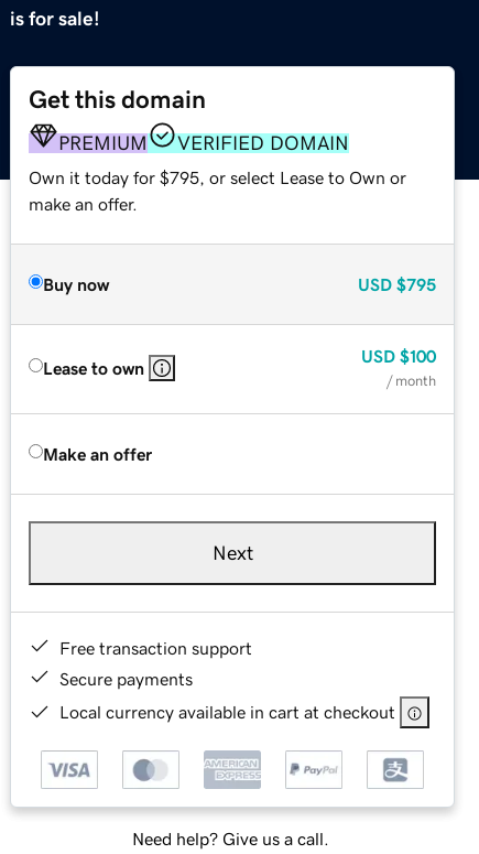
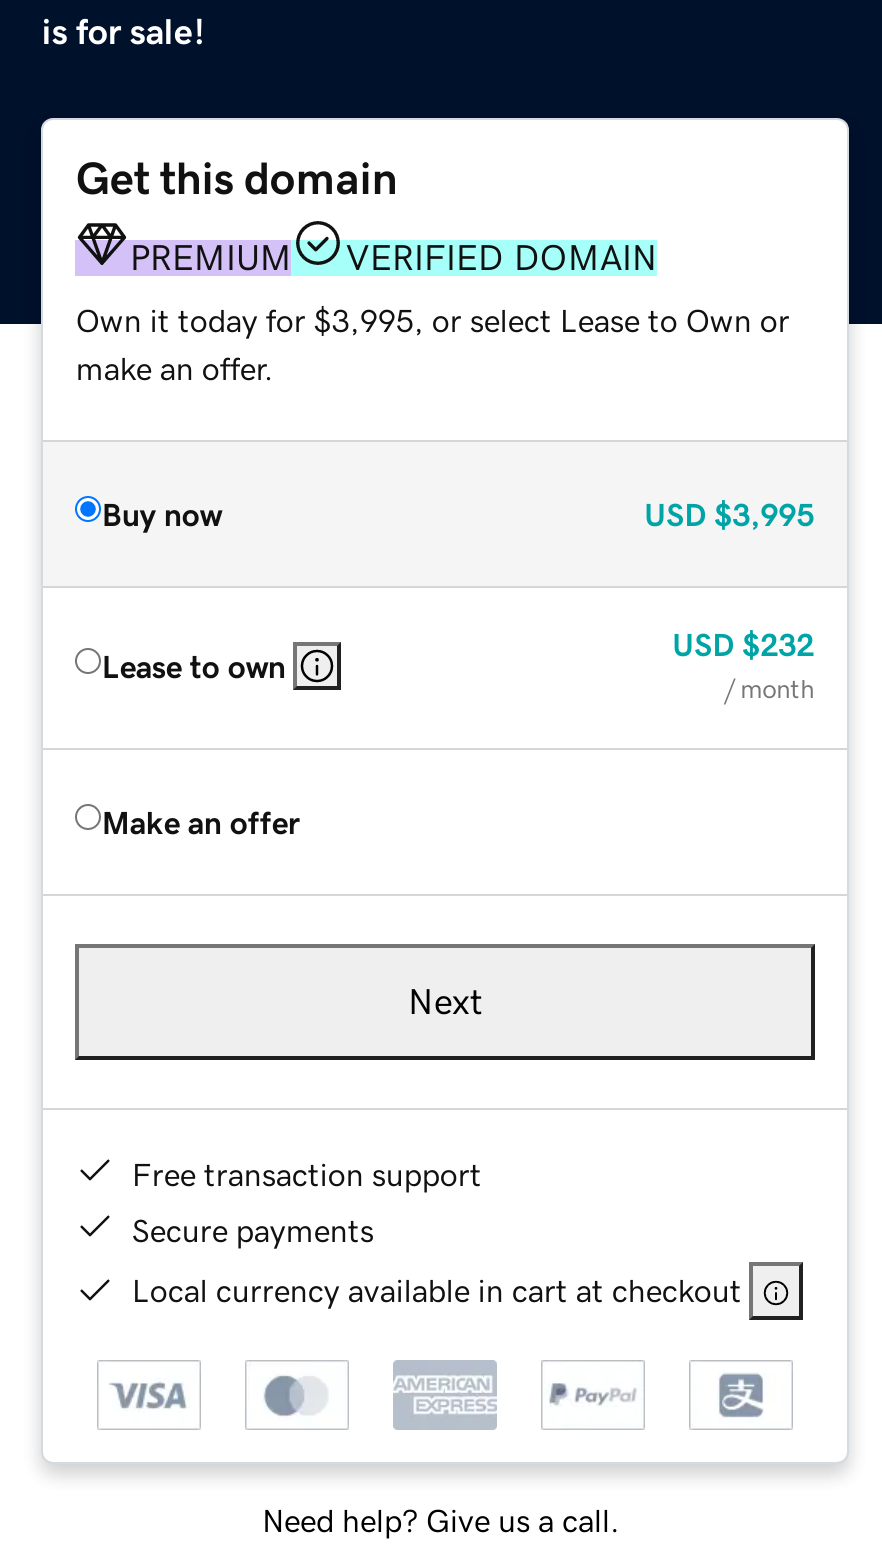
- Own it today for $795, or select Lease to Own or
+ Own it today for $3,995, or select Lease to Own or

- USD $795
+ USD $3,995

- USD $100
+ USD $232
